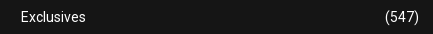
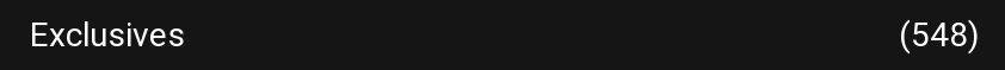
- (547)
+ (548)
